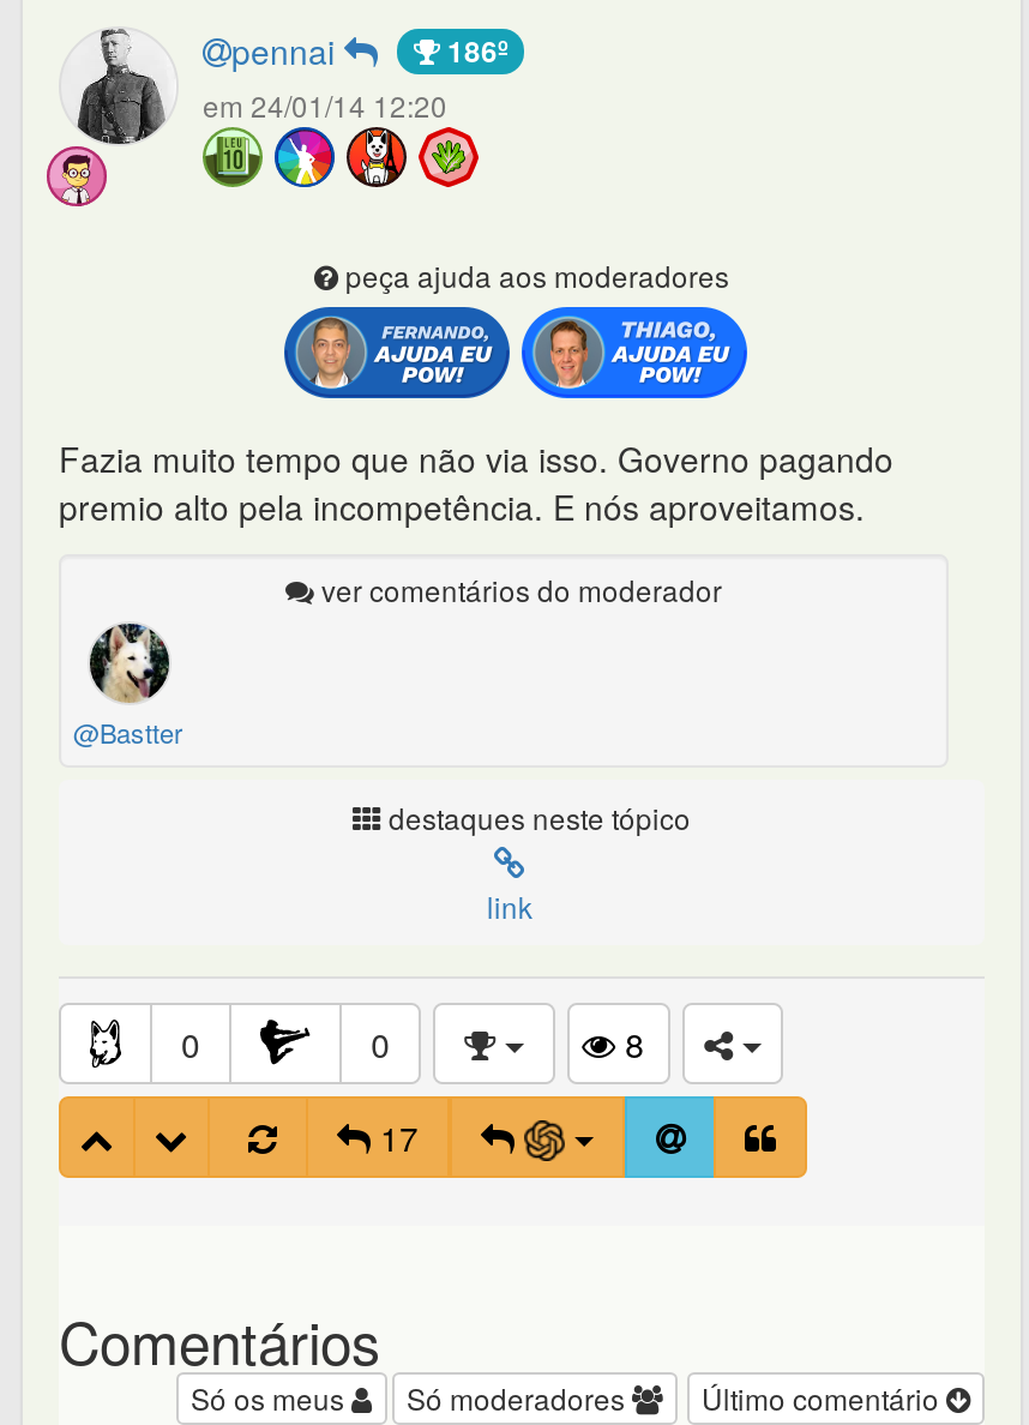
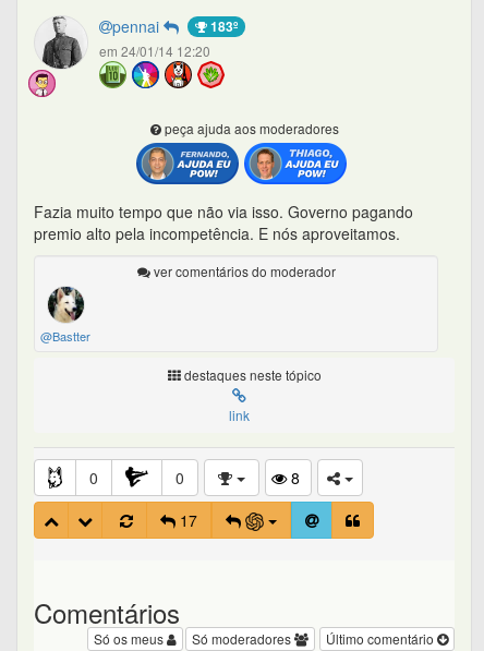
- 186º
+ 183º
